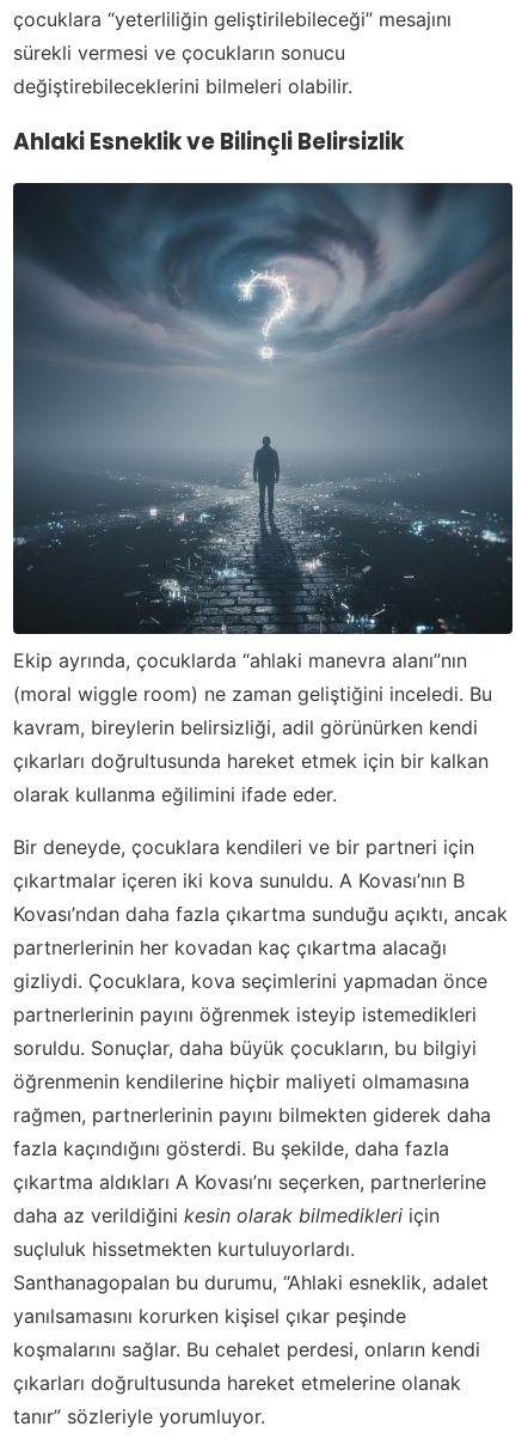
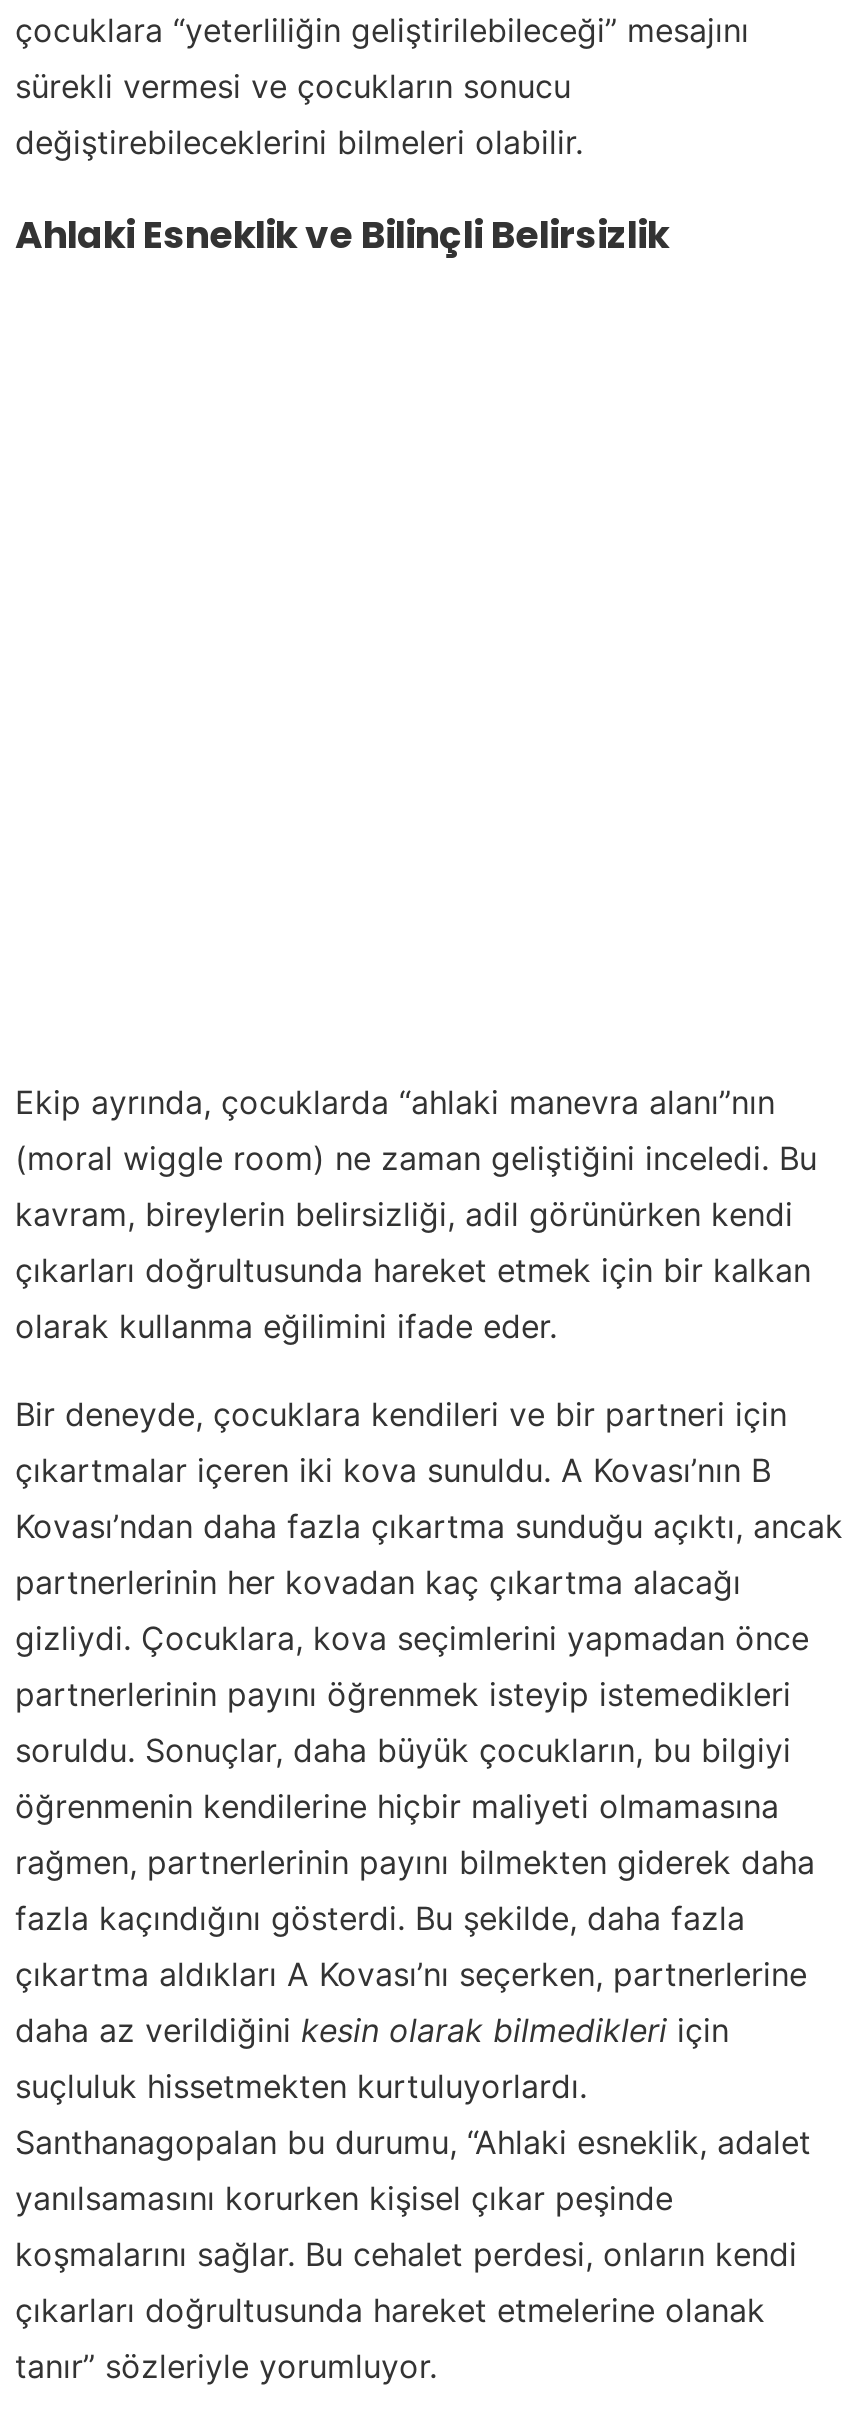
- [image]
